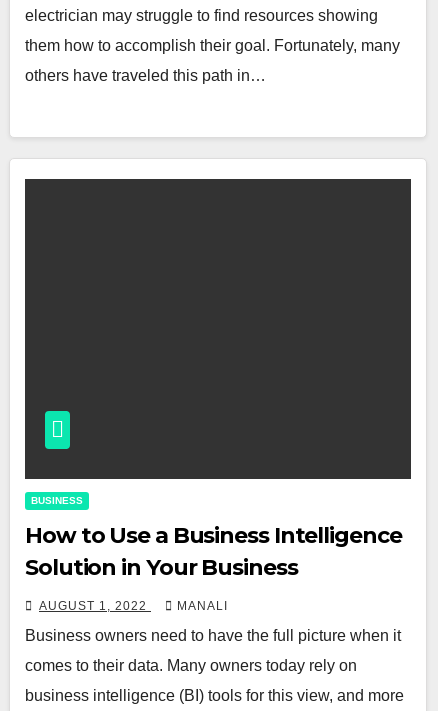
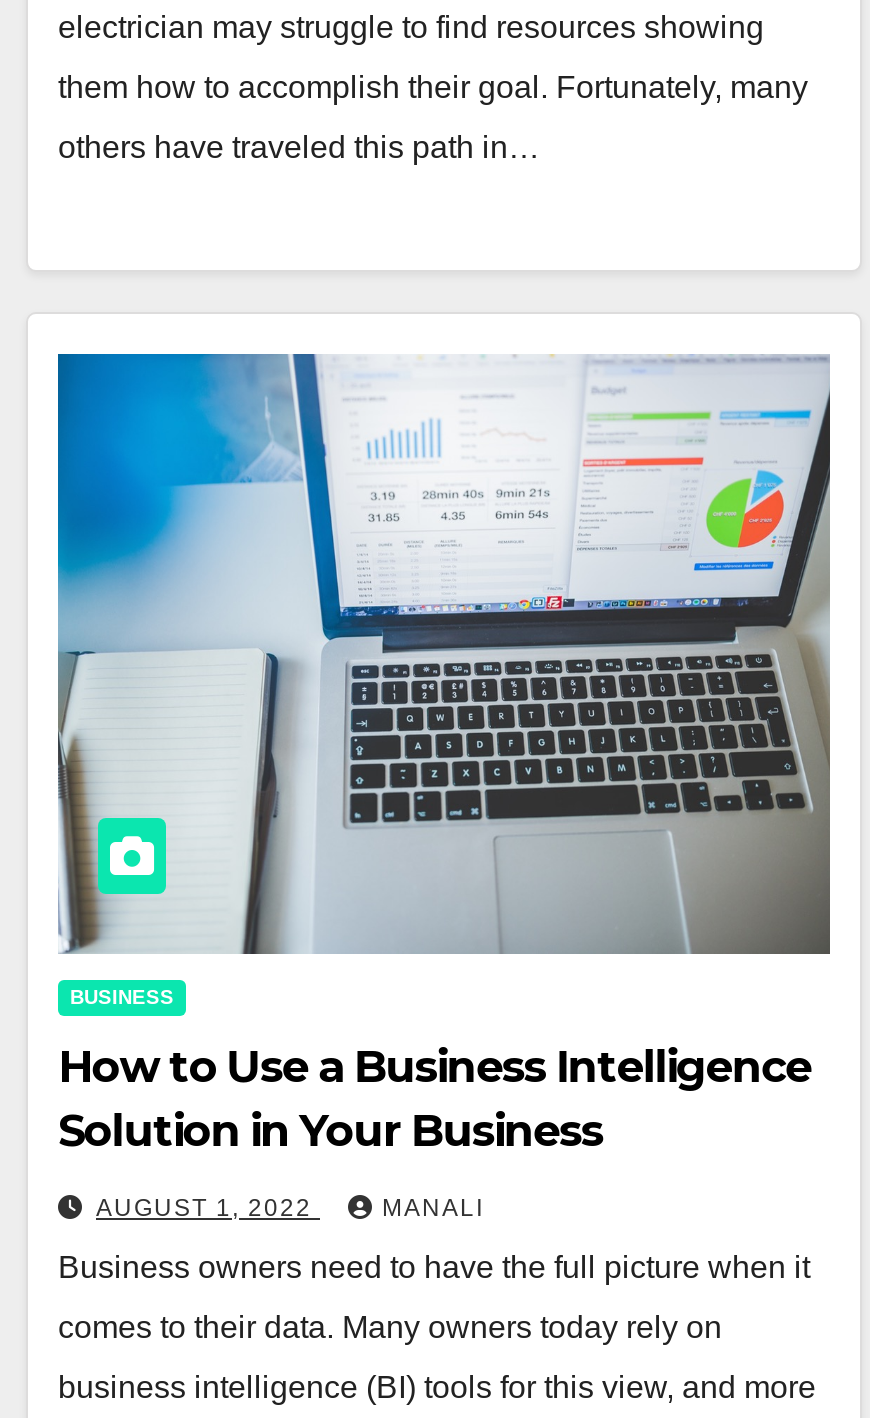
+ [image]
